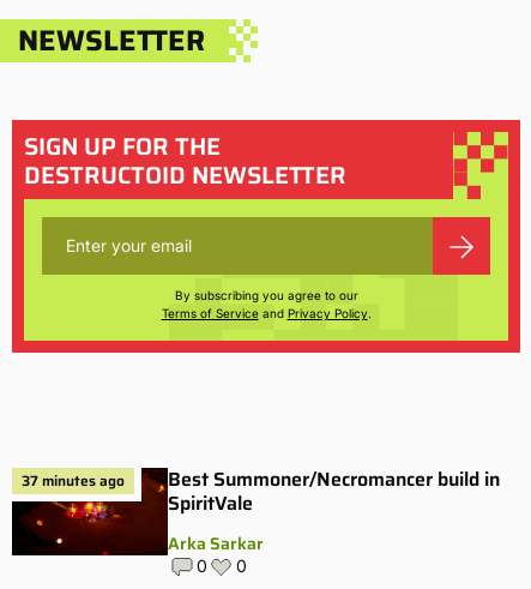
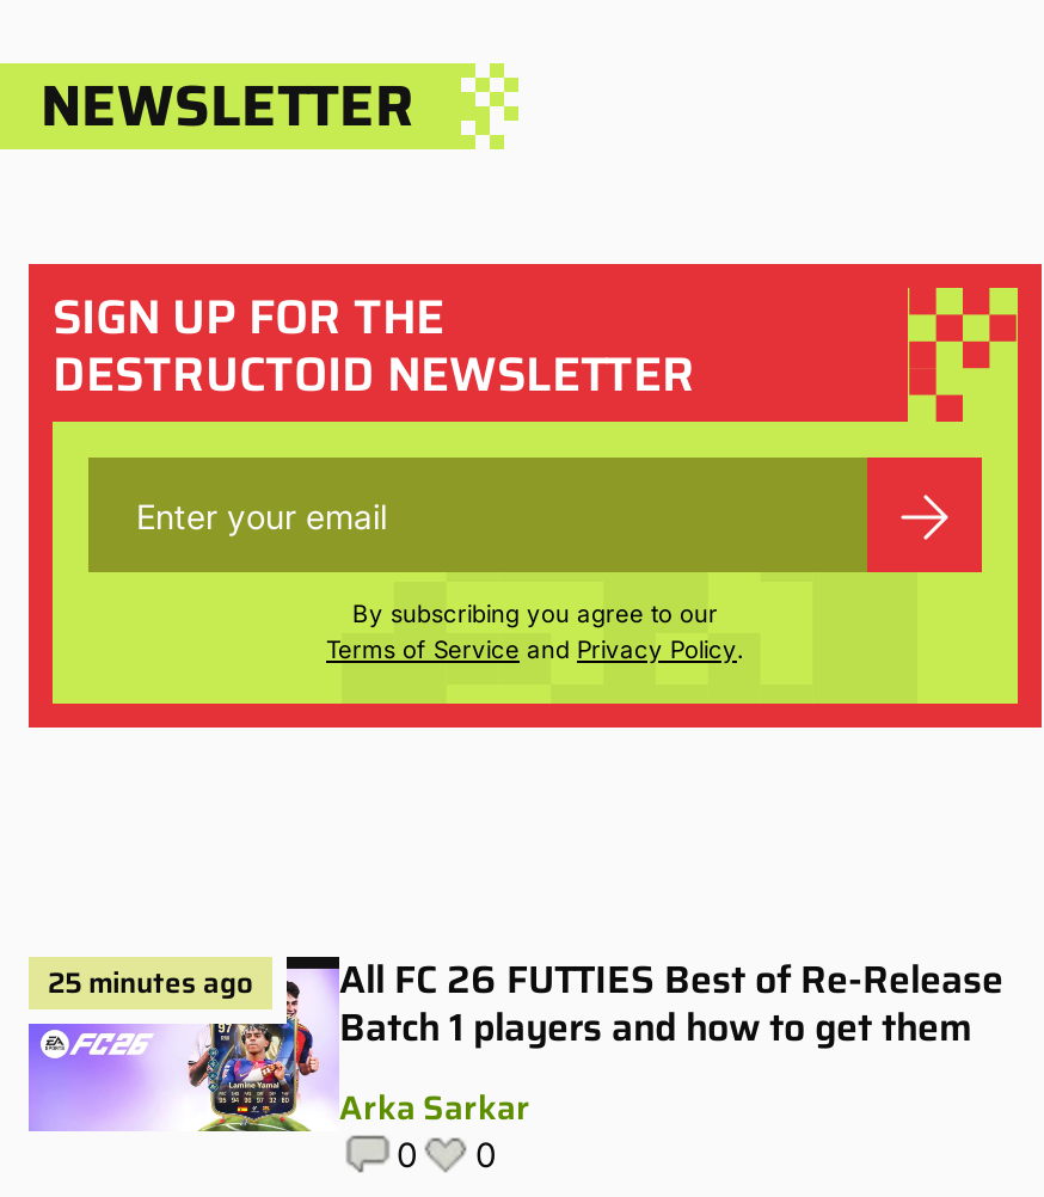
- [image]
- 37 minutes ago
- Best Summoner/Necromancer build in
- SpiritVale
+ [image]
+ 25 minutes ago
+ All FC 26 FUTTIES Best of Re-Release
+ Batch 1 players and how to get them
